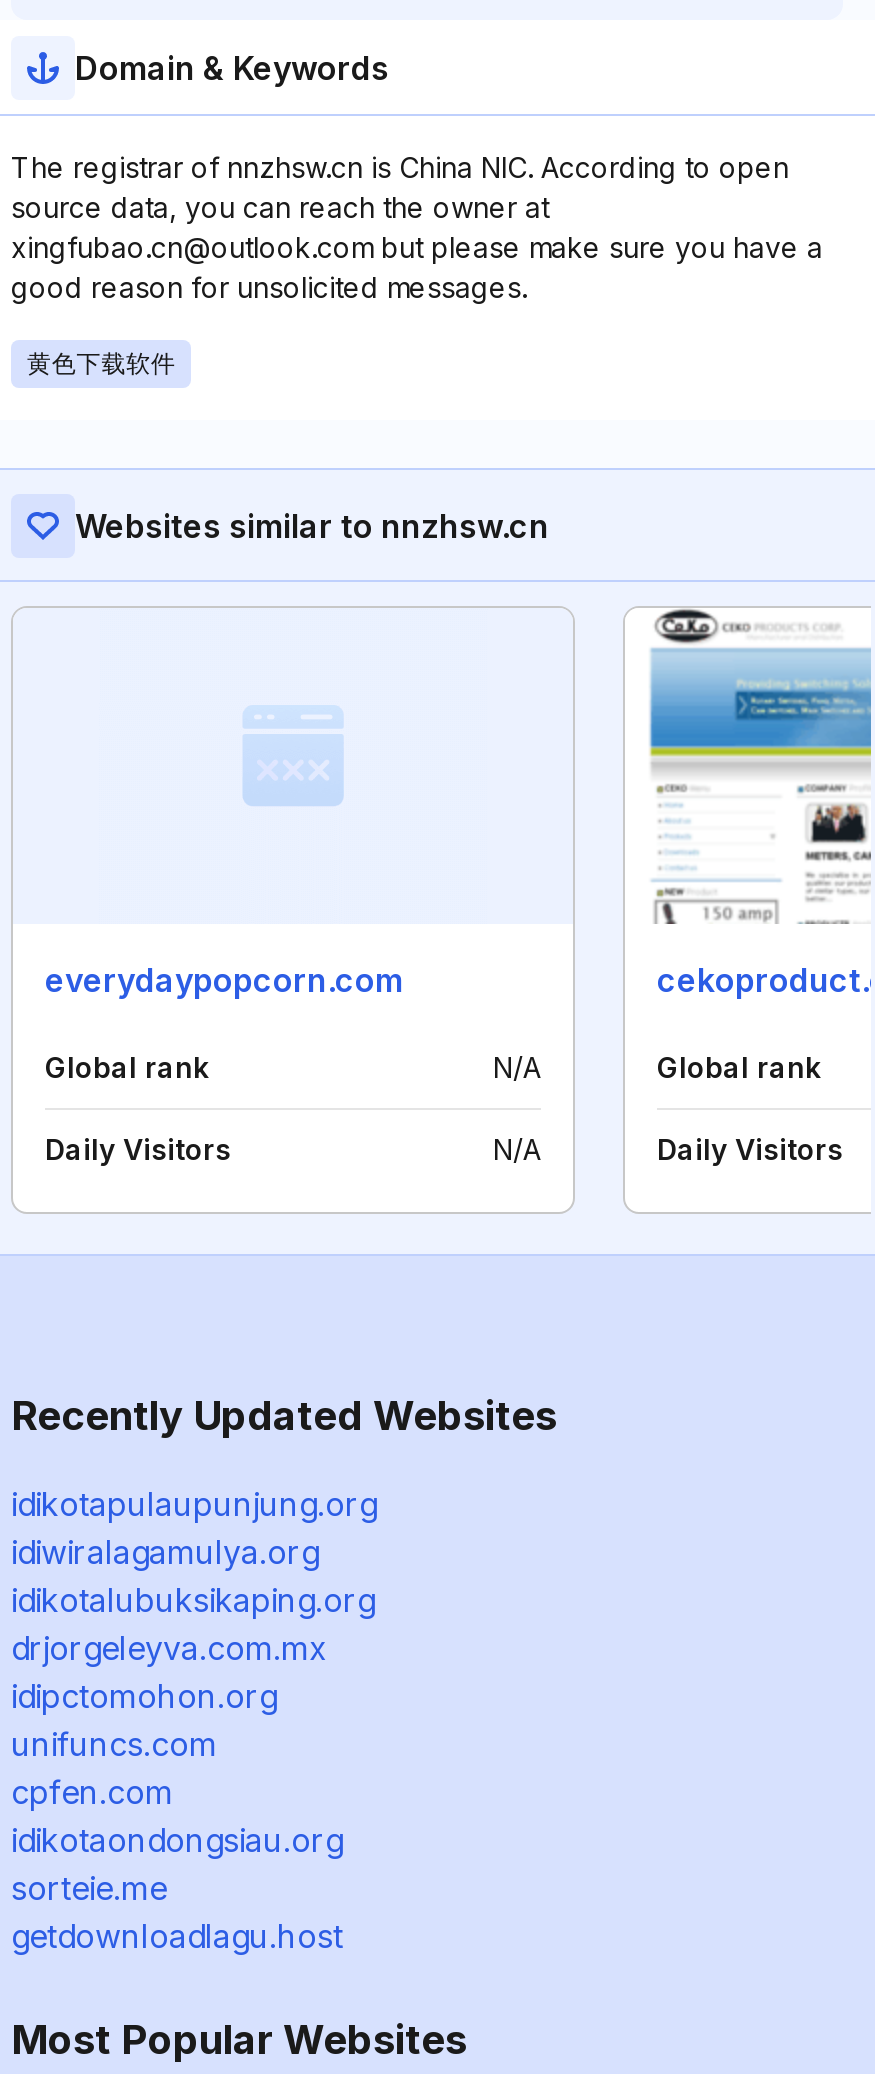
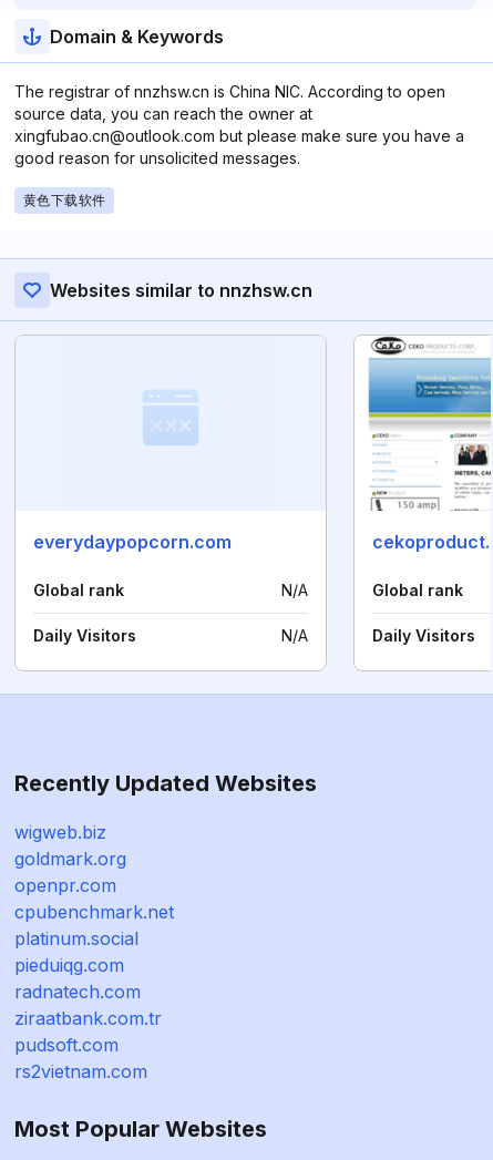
- idikotapulaupunjung.org
- idiwiralagamulya.org
- idikotalubuksikaping.org
- drjorgeleyva.com.mx
- idipctomohon.org
- unifuncs.com
- cpfen.com
- idikotaondongsiau.org
- sorteie.me
- getdownloadlagu.host
+ wigweb.biz
+ goldmark.org
+ openpr.com
+ cpubenchmark.net
+ platinum.social
+ pieduiqg.com
+ radnatech.com
+ ziraatbank.com.tr
+ pudsoft.com
+ rs2vietnam.com
